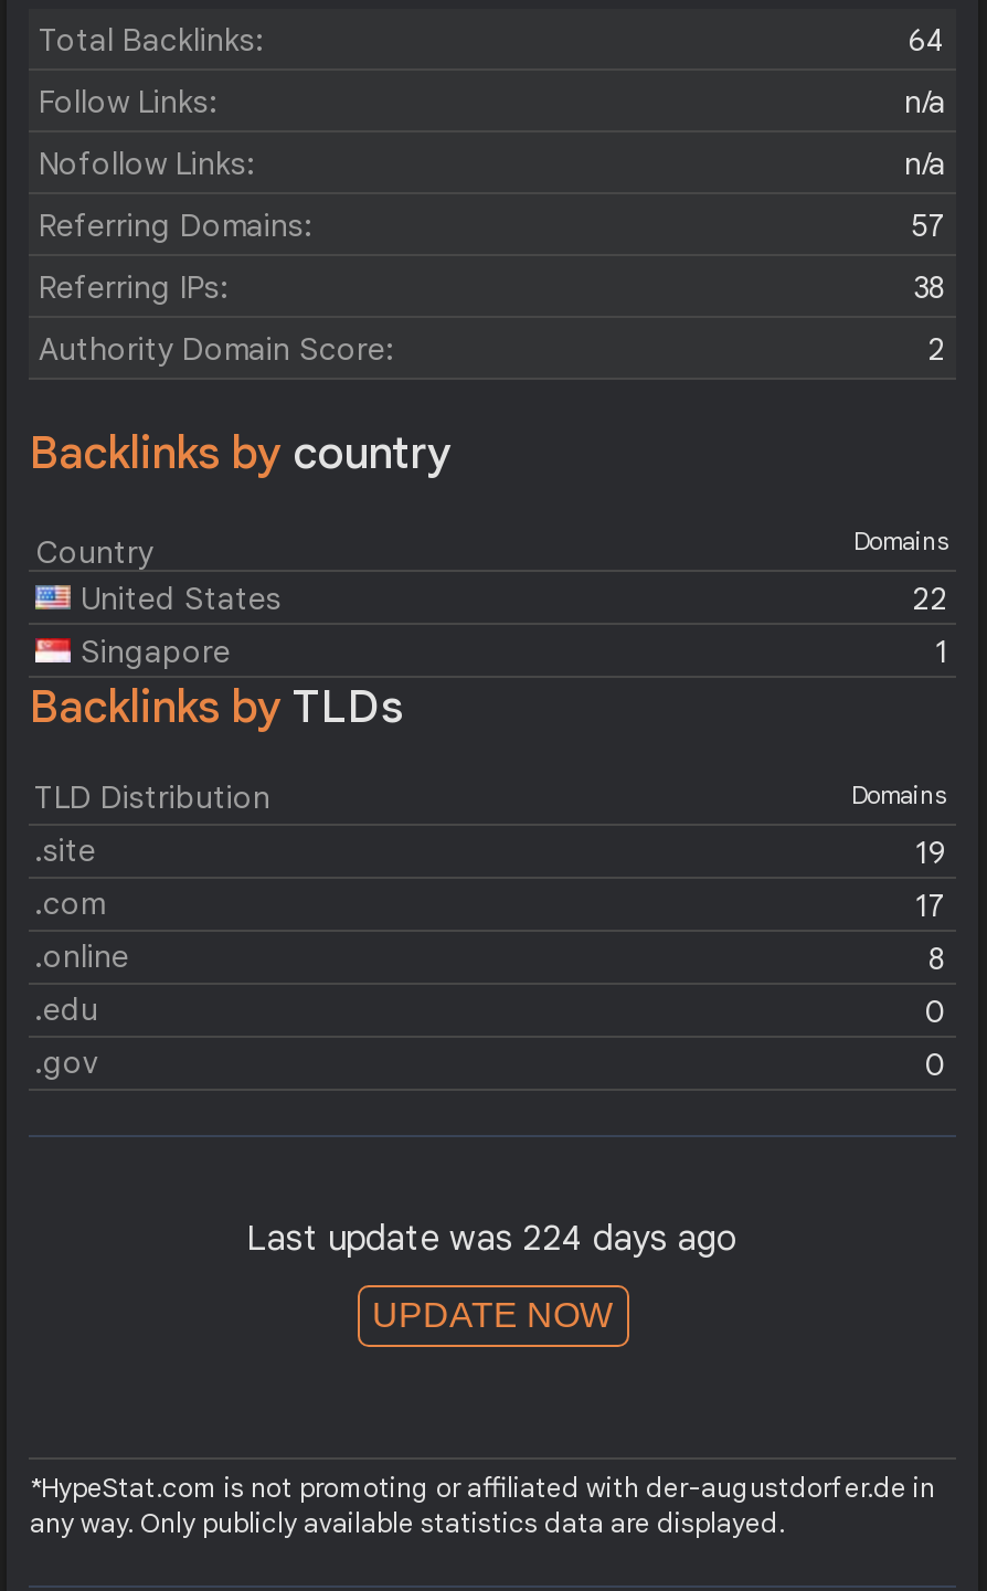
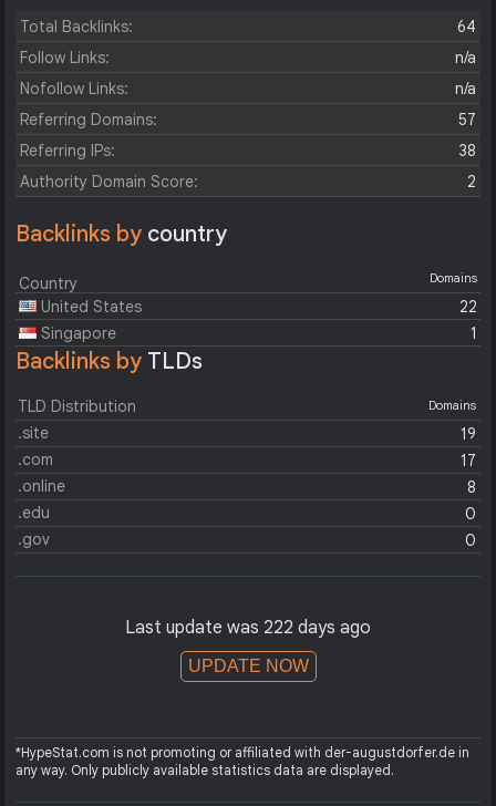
- Last update was 224 days ago
+ Last update was 222 days ago
